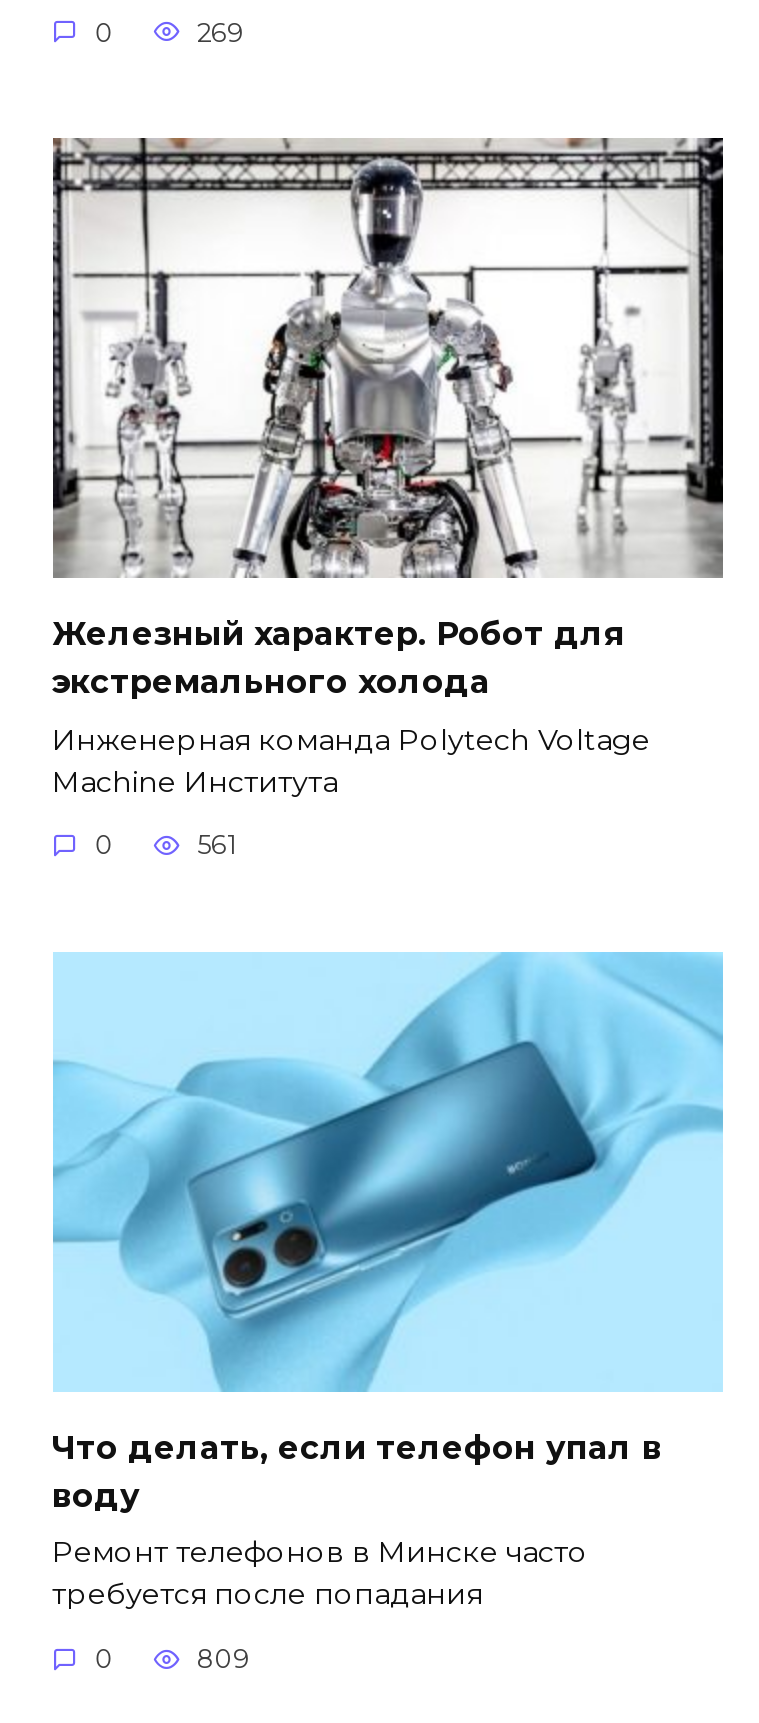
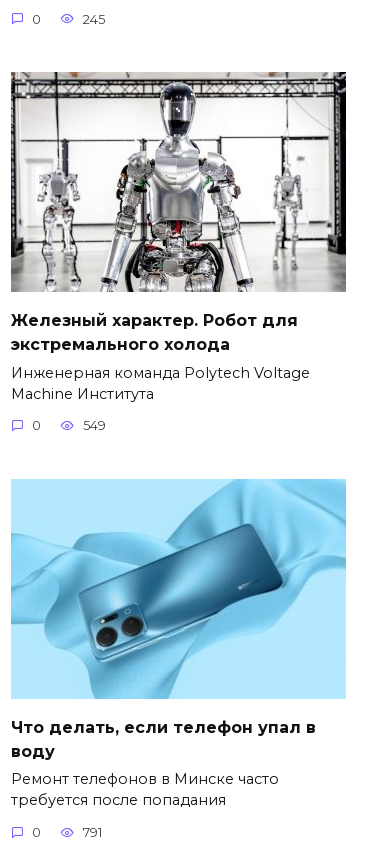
- 269
+ 245

- 561
+ 549

- 809
+ 791
